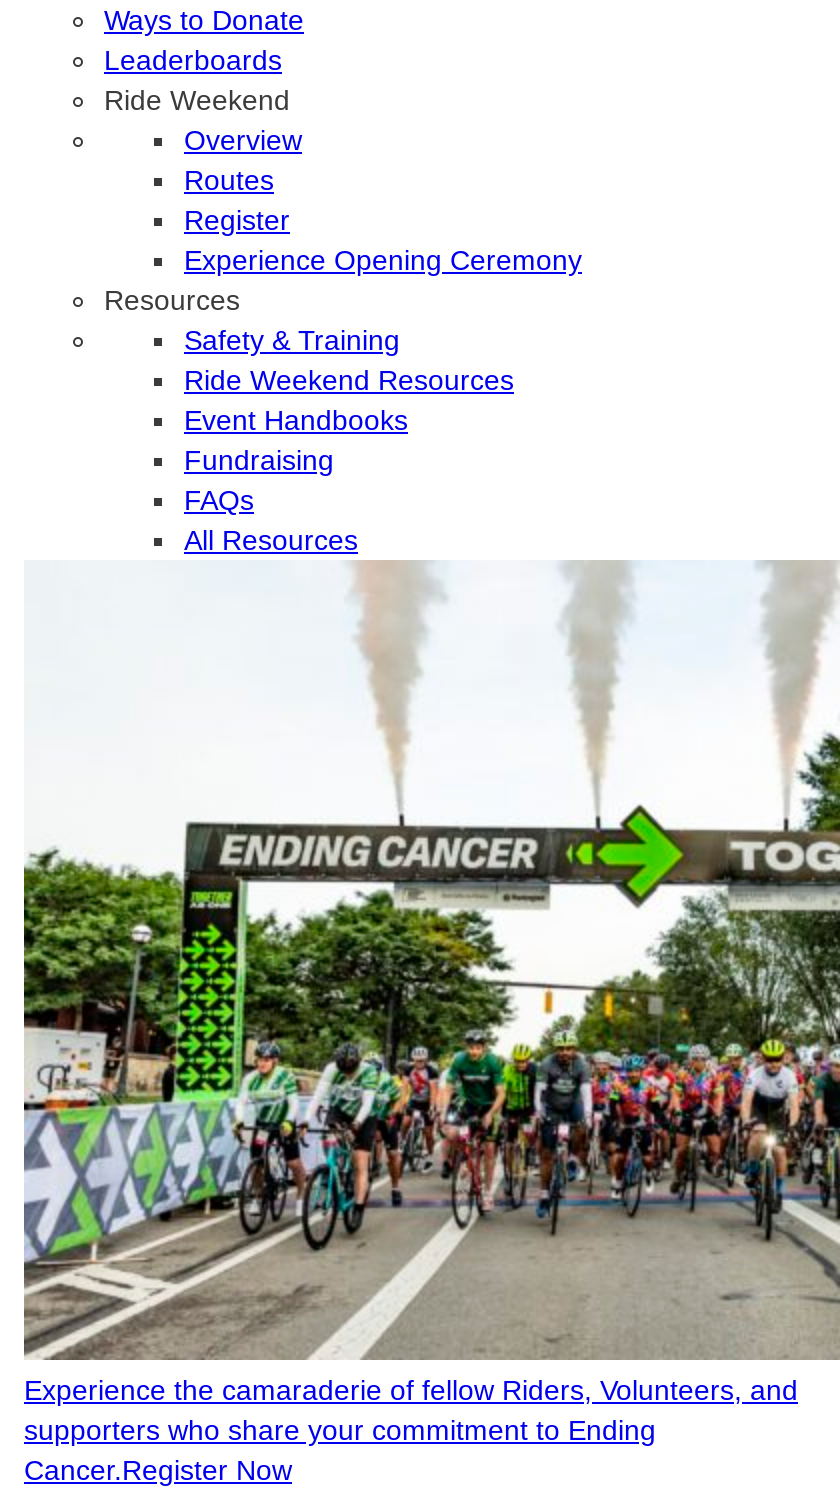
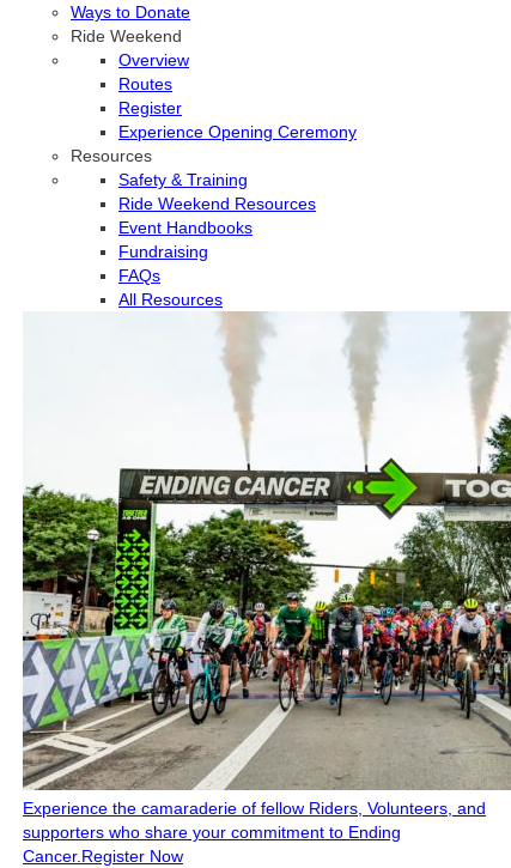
- Leaderboards
